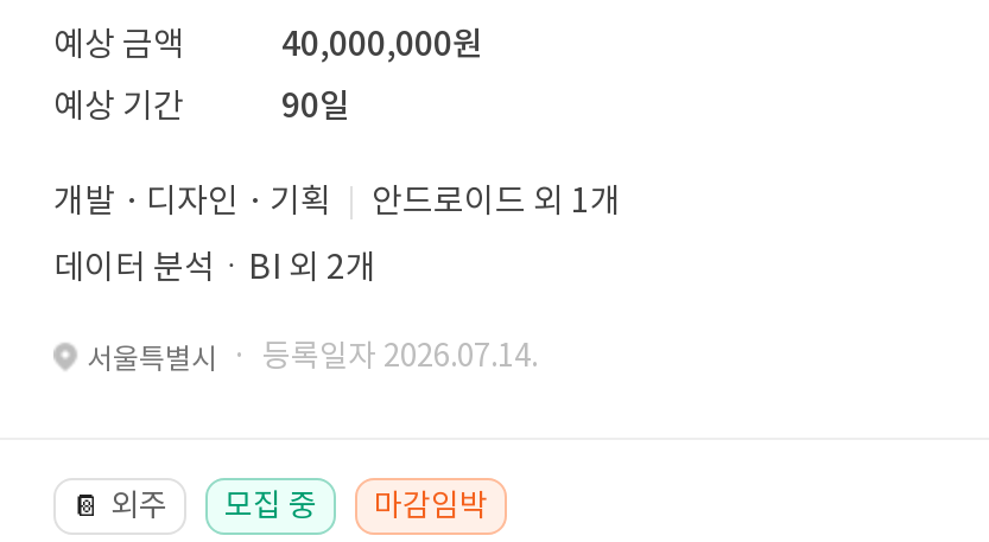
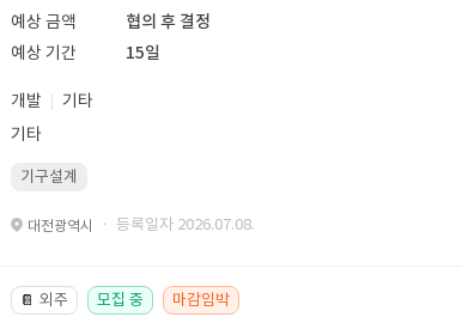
- 40,000,000원
+ 협의 후 결정

- 90일
- 개발 · 디자인 · 기획
- 안드로이드 외 1개
- 데이터 분석ㆍBI 외 2개
- 서울특별시 · 등록일자 2026.07.14.
+ 15일
+ 개발
+ 기타
+ 기타
+ 기구설계
+ 대전광역시 · 등록일자 2026.07.08.
